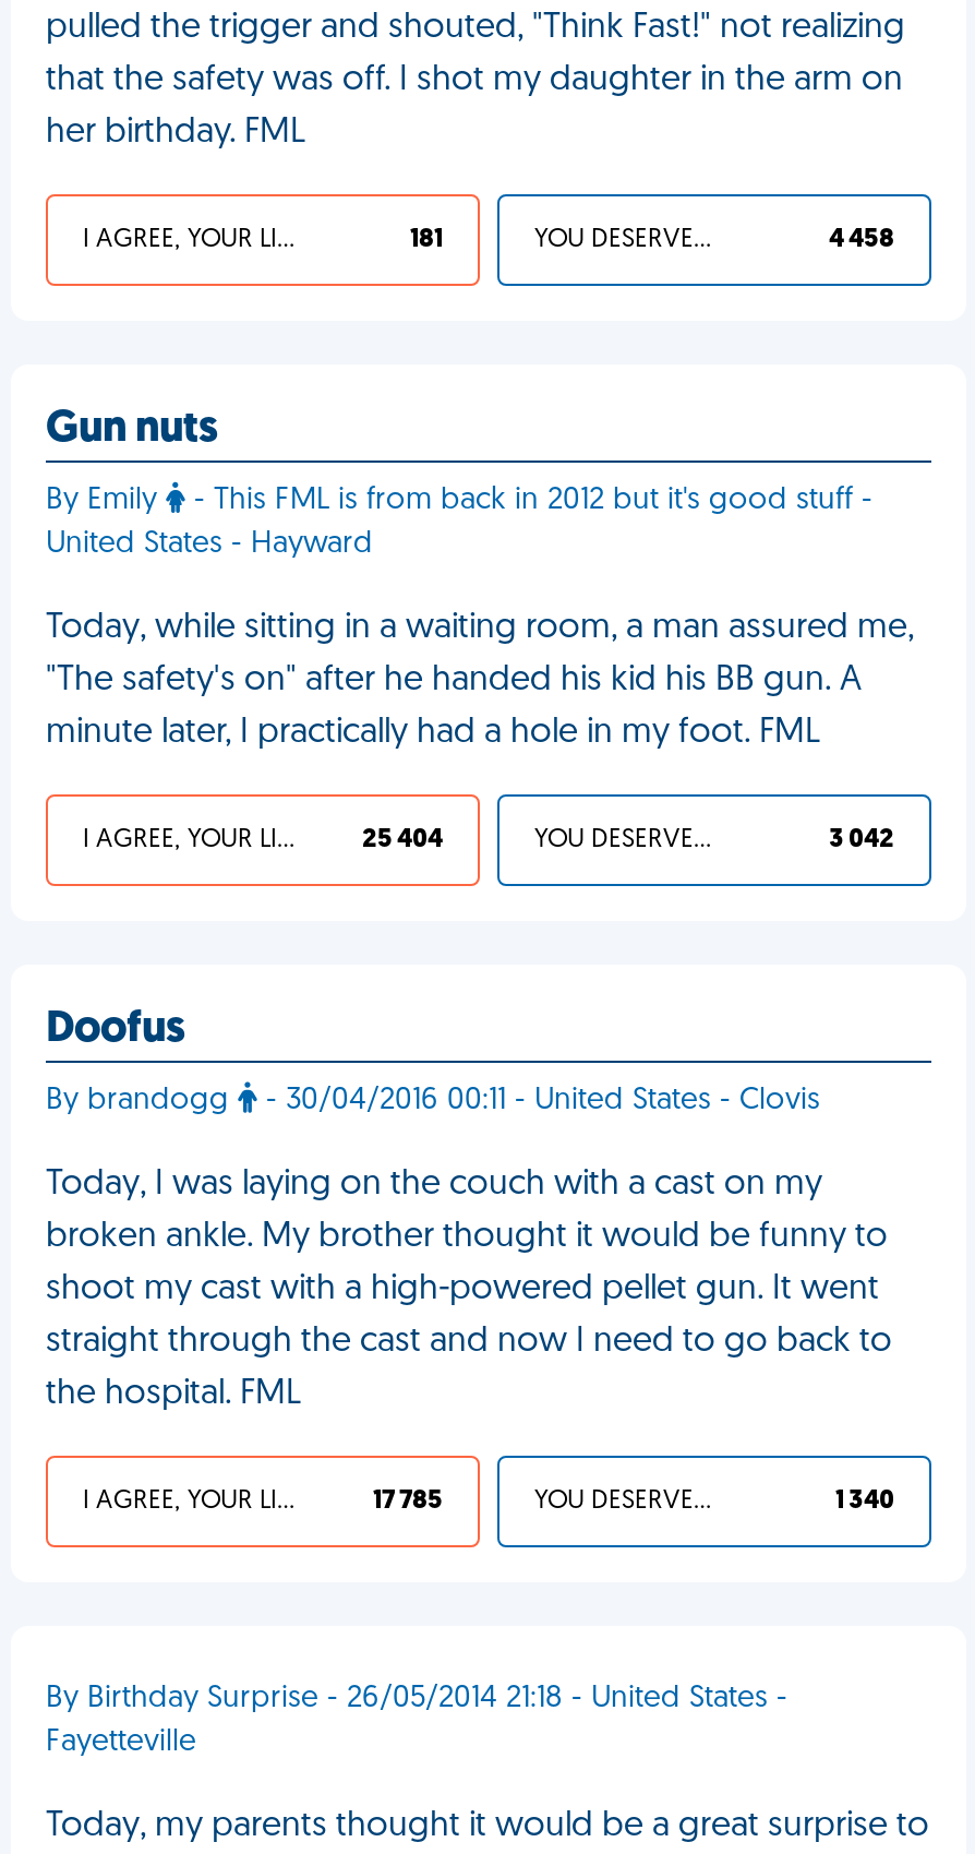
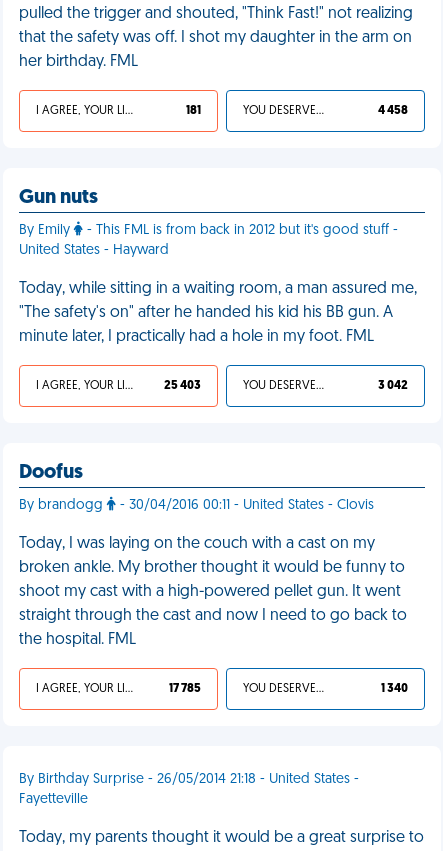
- 25 404
+ 25 403
